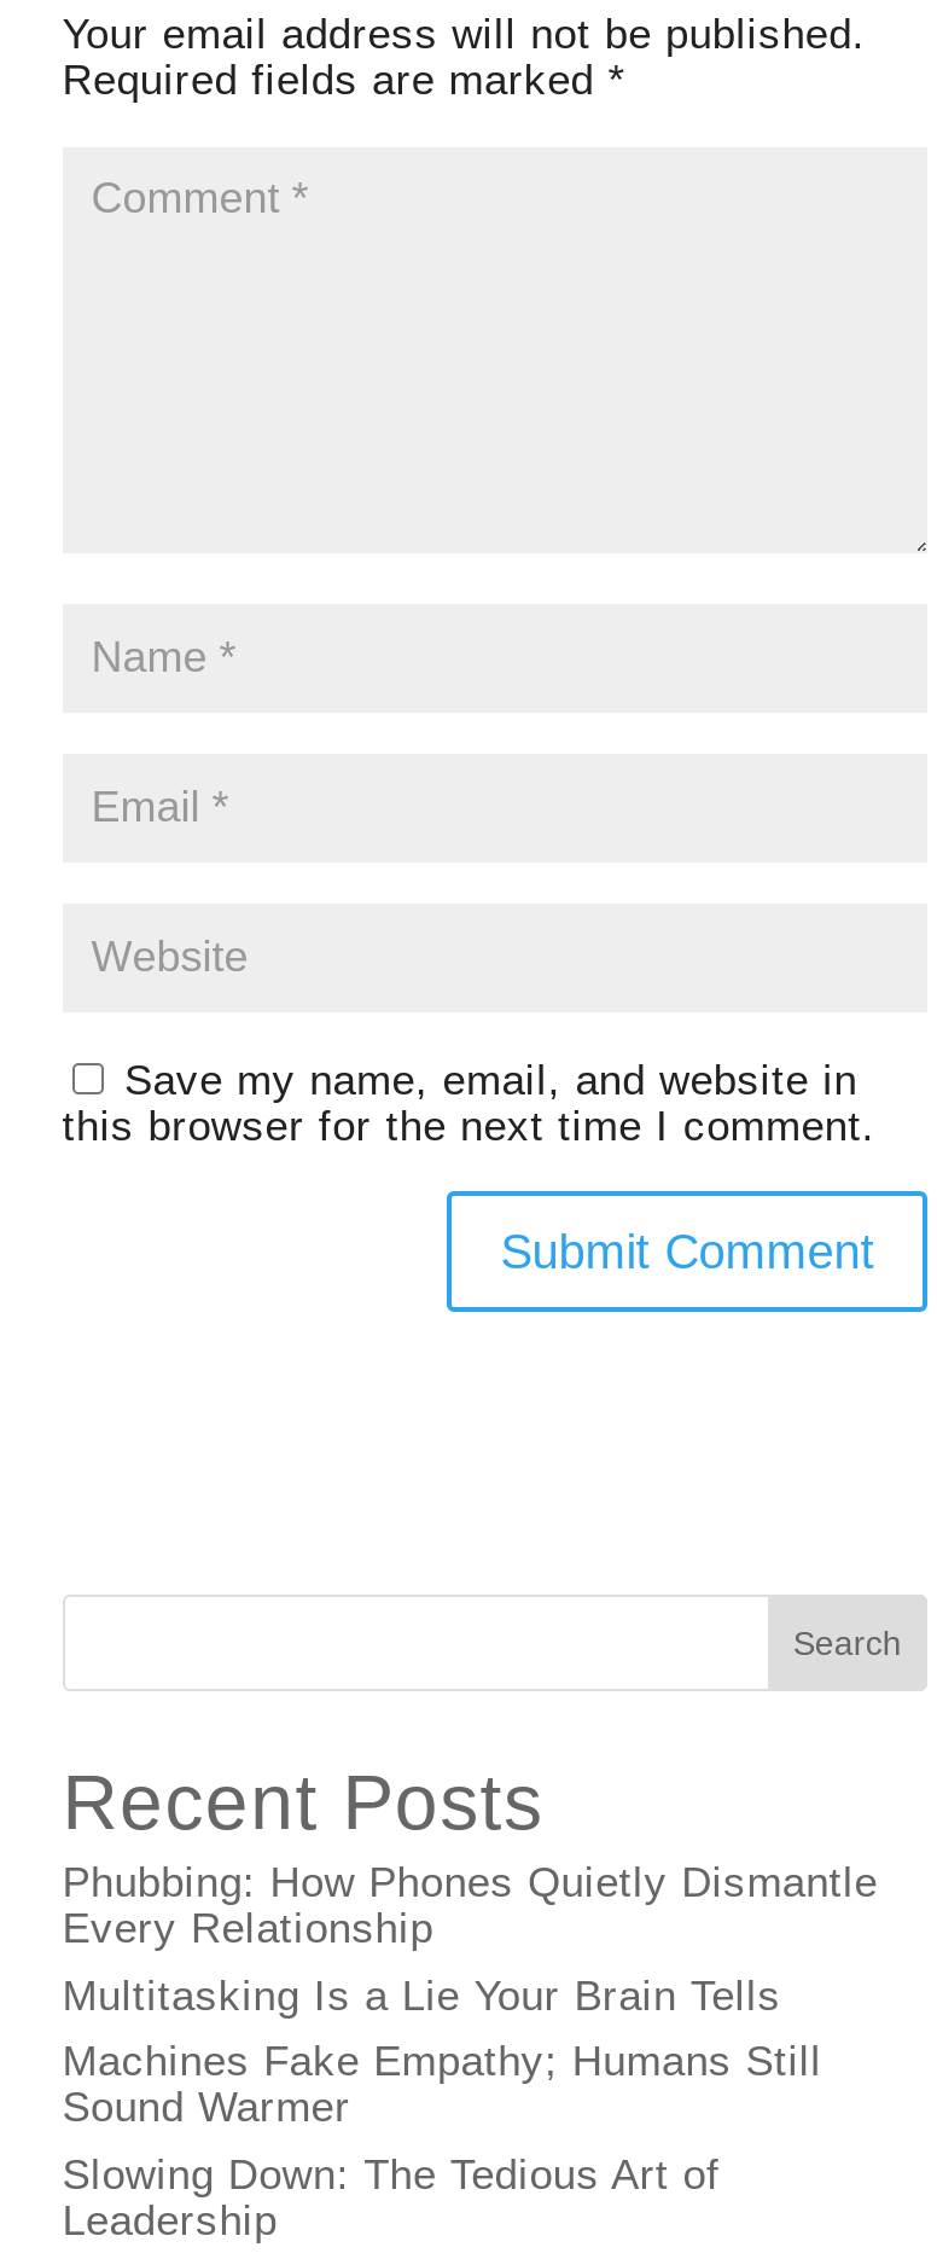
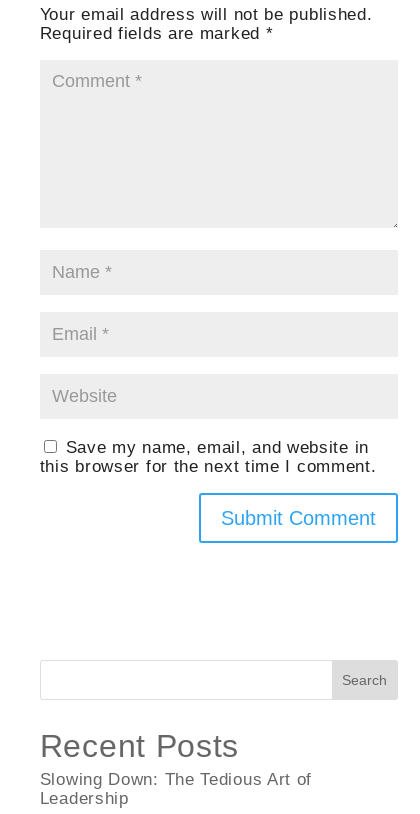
- Phubbing: How Phones Quietly Dismantle
- Every Relationship
- Multitasking Is a Lie Your Brain Tells
- Machines Fake Empathy; Humans Still
- Sound Warmer
